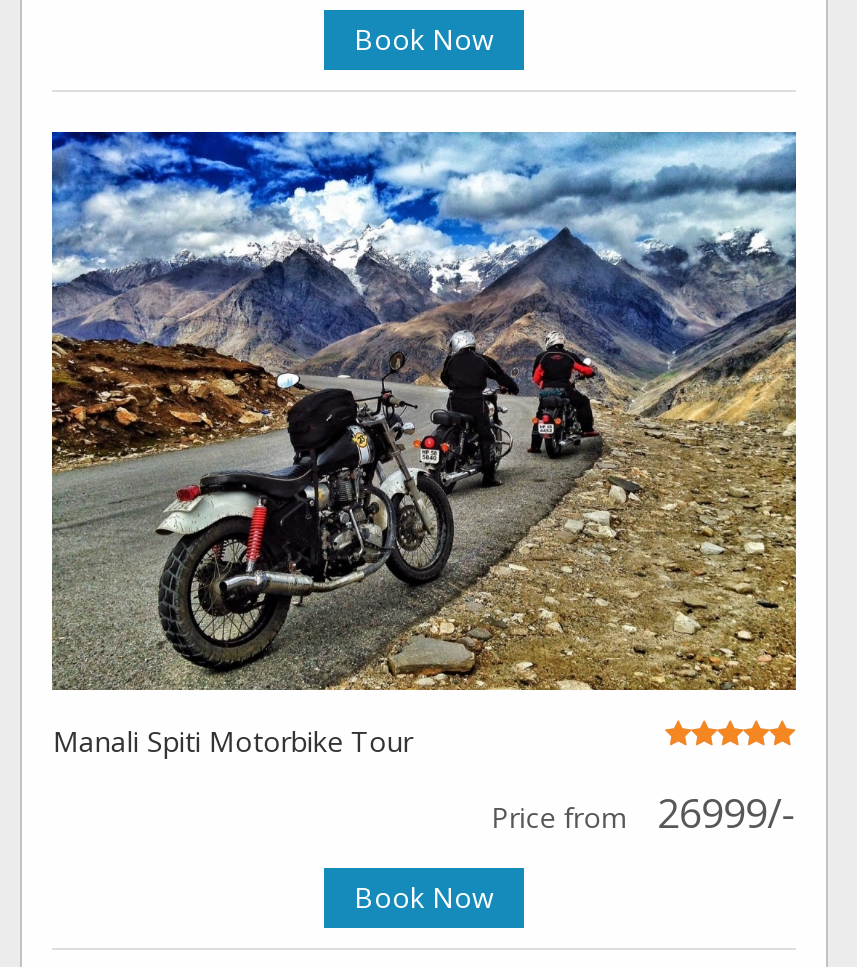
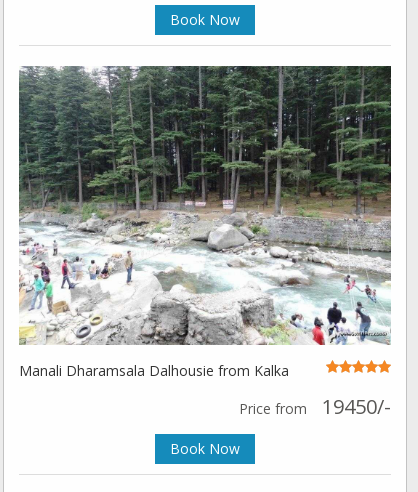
- [image]
- Manali Spiti Motorbike Tour
+ [image]
+ Manali Dharamsala Dalhousie from Kalka

- Price from 26999/-
+ Price from 19450/-
